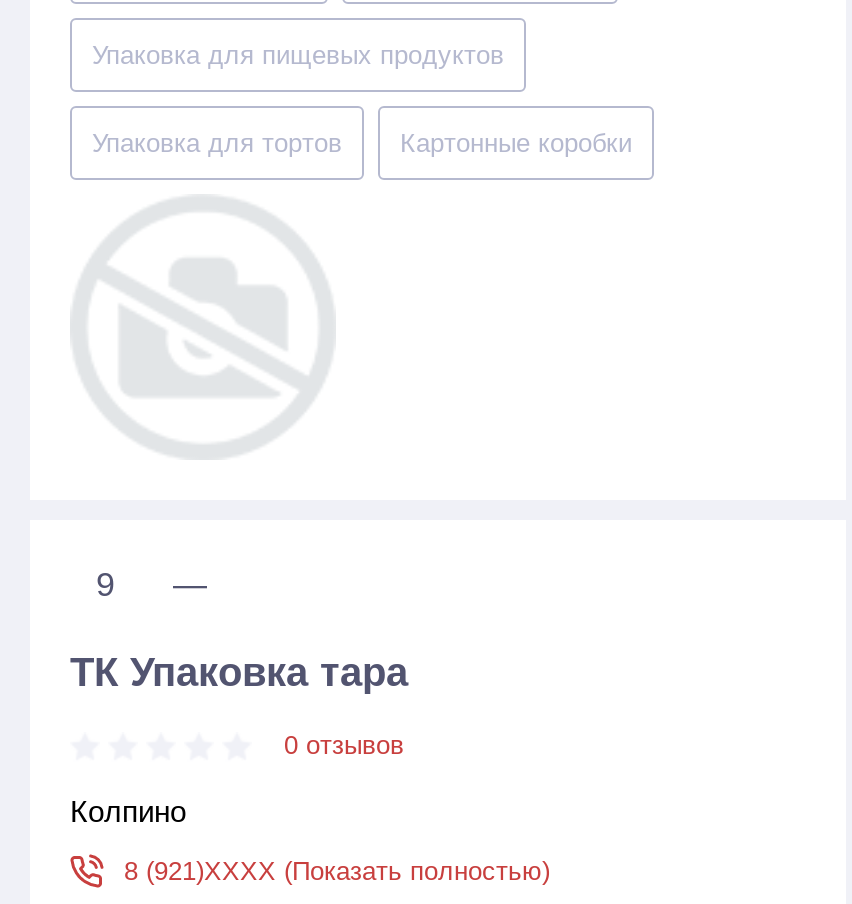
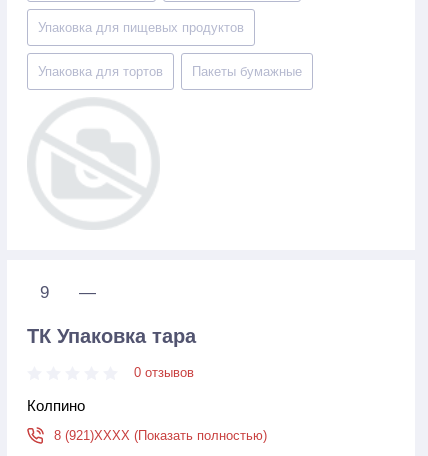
- Картонные коробки
+ Пакеты бумажныe
